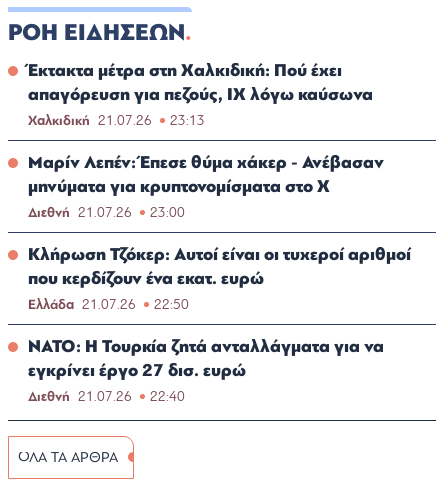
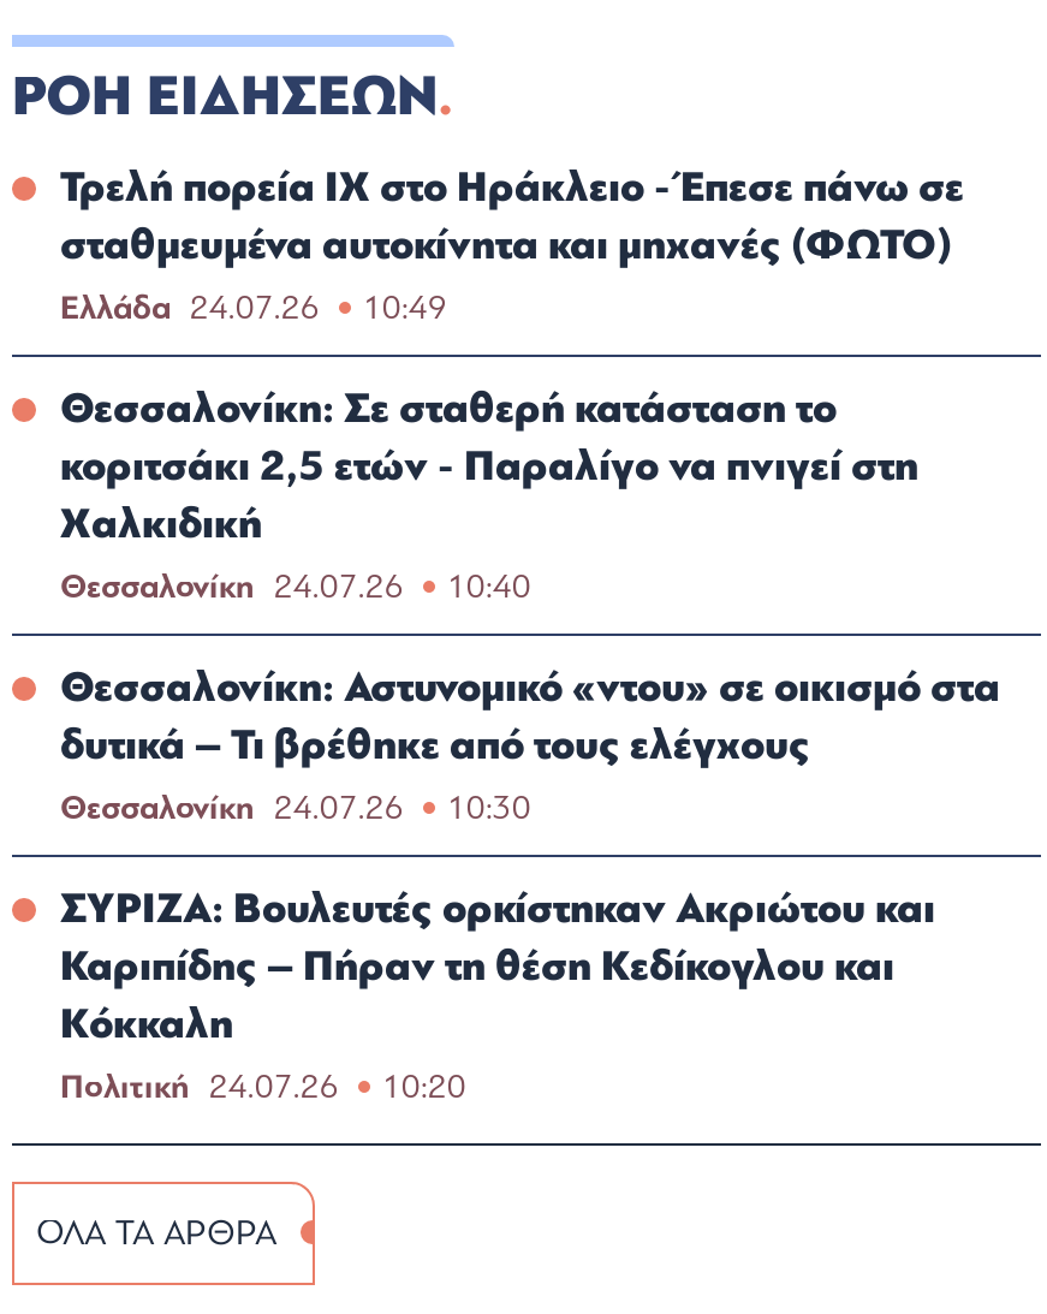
- Έκτακτα μέτρα στη Χαλκιδική: Πού έχει
- απαγόρευση για πεζούς, ΙΧ λόγω καύσωνα
- Χαλκιδική 21.07.26
- 23:13
+ Τρελή πορεία ΙΧ στο Ηράκλειο - Έπεσε πάνω σε
+ σταθμευμένα αυτοκίνητα και μηχανές (ΦΩΤΟ)
+ Ελλάδα 24.07.26
+ 10:49

- Μαρίν Λεπέν: Έπεσε θύμα χάκερ - Ανέβασαν
- μηνύματα για κρυπτονομίσματα στο Χ
- Διεθνή 21.07.26
- 23:00
+ Θεσσαλονίκη: Σε σταθερή κατάσταση το
+ κοριτσάκι 2,5 ετών - Παραλίγο να πνιγεί στη
+ Χαλκιδική
+ Θεσσαλονίκη 24.07.26
+ 10:40

- Κλήρωση Τζόκερ: Αυτοί είναι οι τυχεροί αριθμοί
- που κερδίζουν ένα εκατ. ευρώ
- Ελλάδα 21.07.26
- 22:50
+ Θεσσαλονίκη: Αστυνομικό «ντου» σε οικισμό στα
+ δυτικά – Τι βρέθηκε από τους ελέγχους
+ Θεσσαλονίκη 24.07.26
+ 10:30

- ΝΑΤΟ: Η Τουρκία ζητά ανταλλάγματα για να
- εγκρίνει έργο 27 δισ. ευρώ
- Διεθνή 21.07.26
- 22:40
+ ΣΥΡΙΖΑ: Βουλευτές ορκίστηκαν Ακριώτου και
+ Καριπίδης – Πήραν τη θέση Κεδίκογλου και
+ Κόκκαλη
+ Πολιτική 24.07.26
+ 10:20
